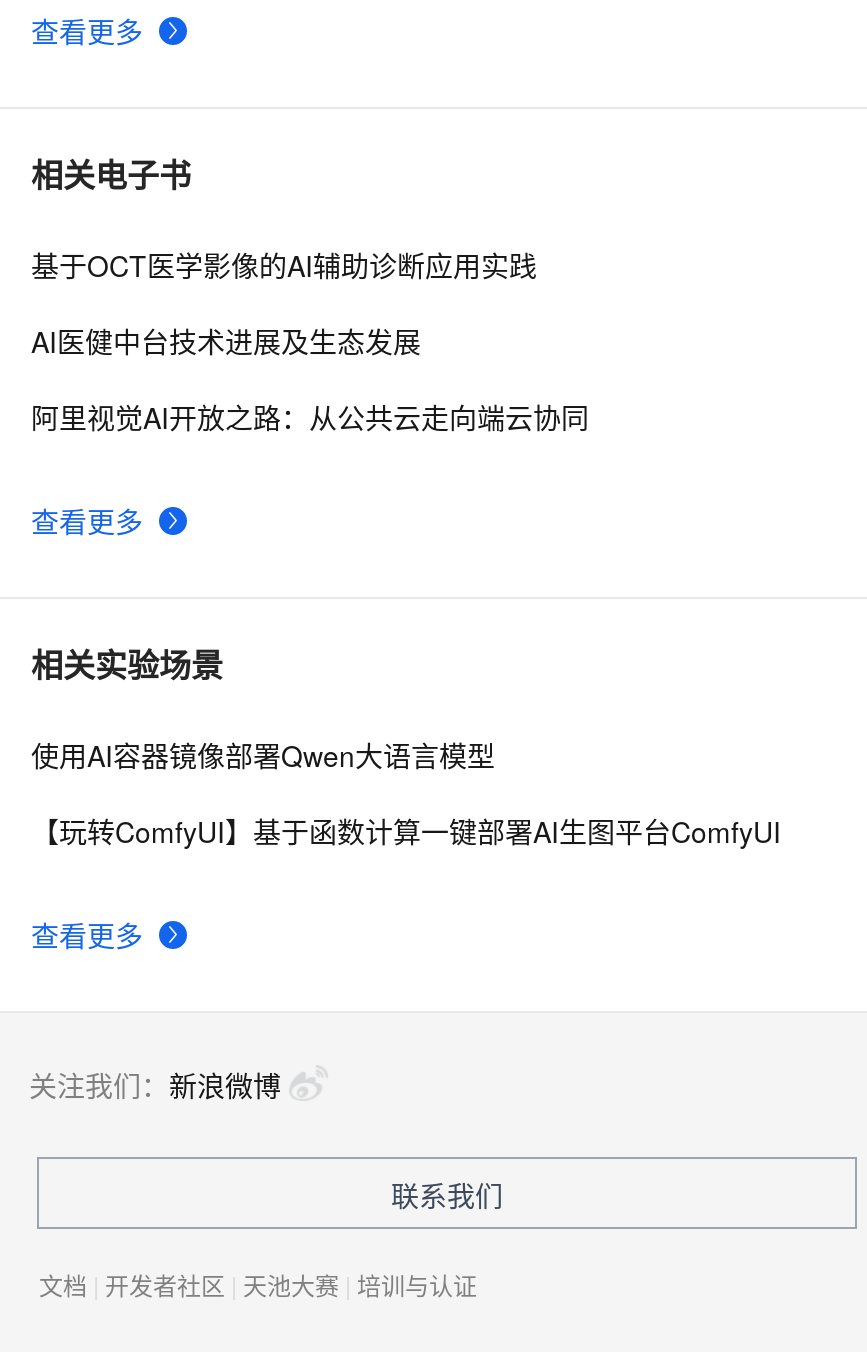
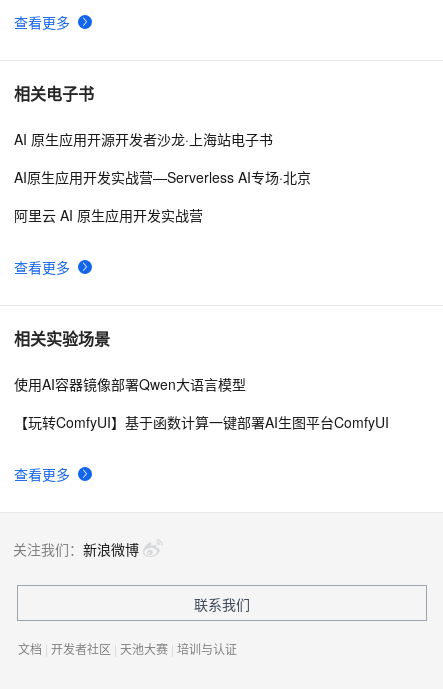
- 基于OCT医学影像的AI辅助诊断应用实践
+ AI 原生应用开源开发者沙龙·上海站电子书

- AI医健中台技术进展及生态发展
+ AI原生应用开发实战营—Serverless AI专场·北京

- 阿里视觉AI开放之路：从公共云走向端云协同
+ 阿里云 AI 原生应用开发实战营
